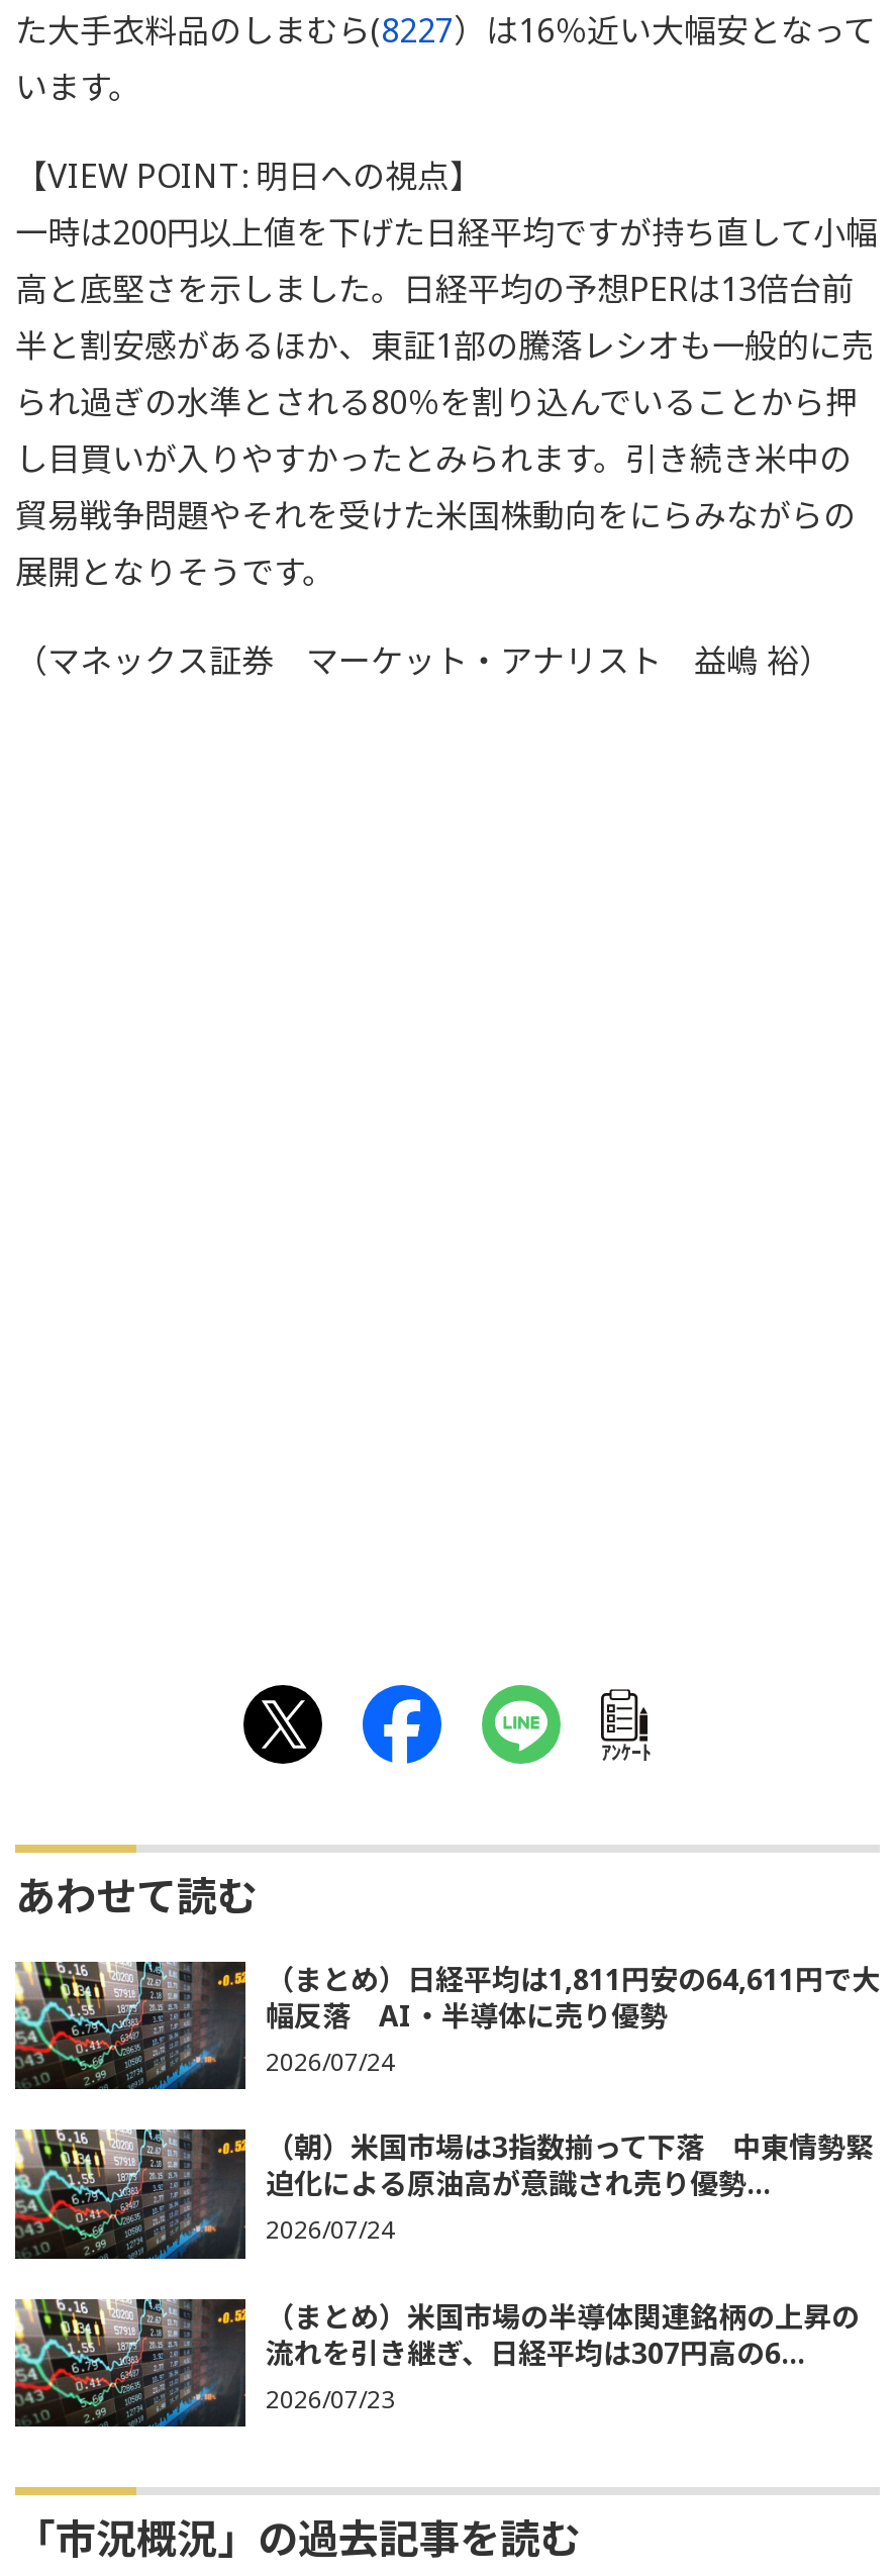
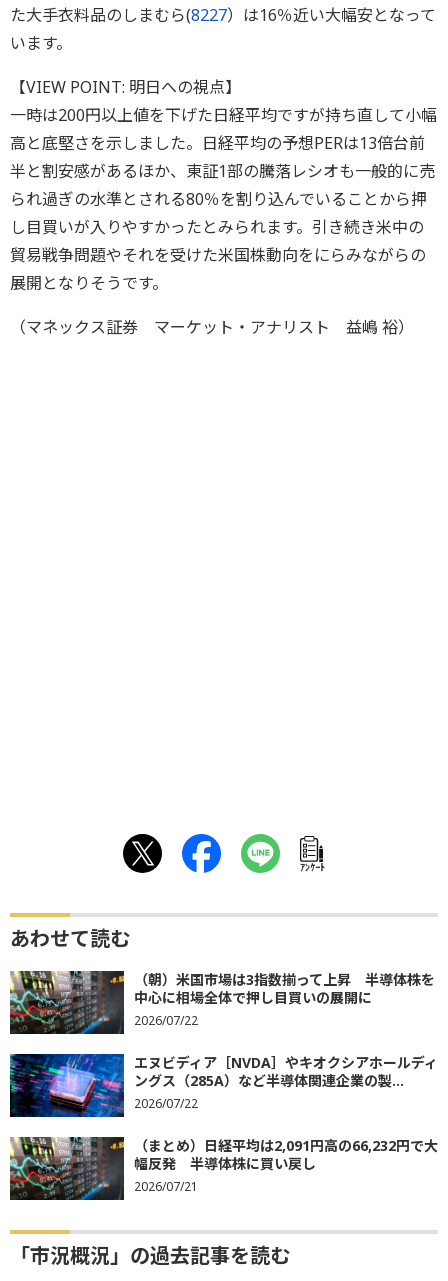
- （まとめ）日経平均は1,811円安の64,611円で大
- 幅反落 AI・半導体に売り優勢
- 2026/07/24
+ （朝）米国市場は3指数揃って上昇 半導体株を
+ 中心に相場全体で押し目買いの展開に
+ 2026/07/22

- [image]
- （朝）米国市場は3指数揃って下落 中東情勢緊
- 迫化による原油高が意識され売り優勢...
- 2026/07/24
+ [image]
+ エヌビディア［NVDA］やキオクシアホールディ
+ ングス（285A）など半導体関連企業の製...
+ 2026/07/22

- （まとめ）米国市場の半導体関連銘柄の上昇の
- 流れを引き継ぎ、日経平均は307円高の6...
- 2026/07/23
+ （まとめ）日経平均は2,091円高の66,232円で大
+ 幅反発 半導体株に買い戻し
+ 2026/07/21
